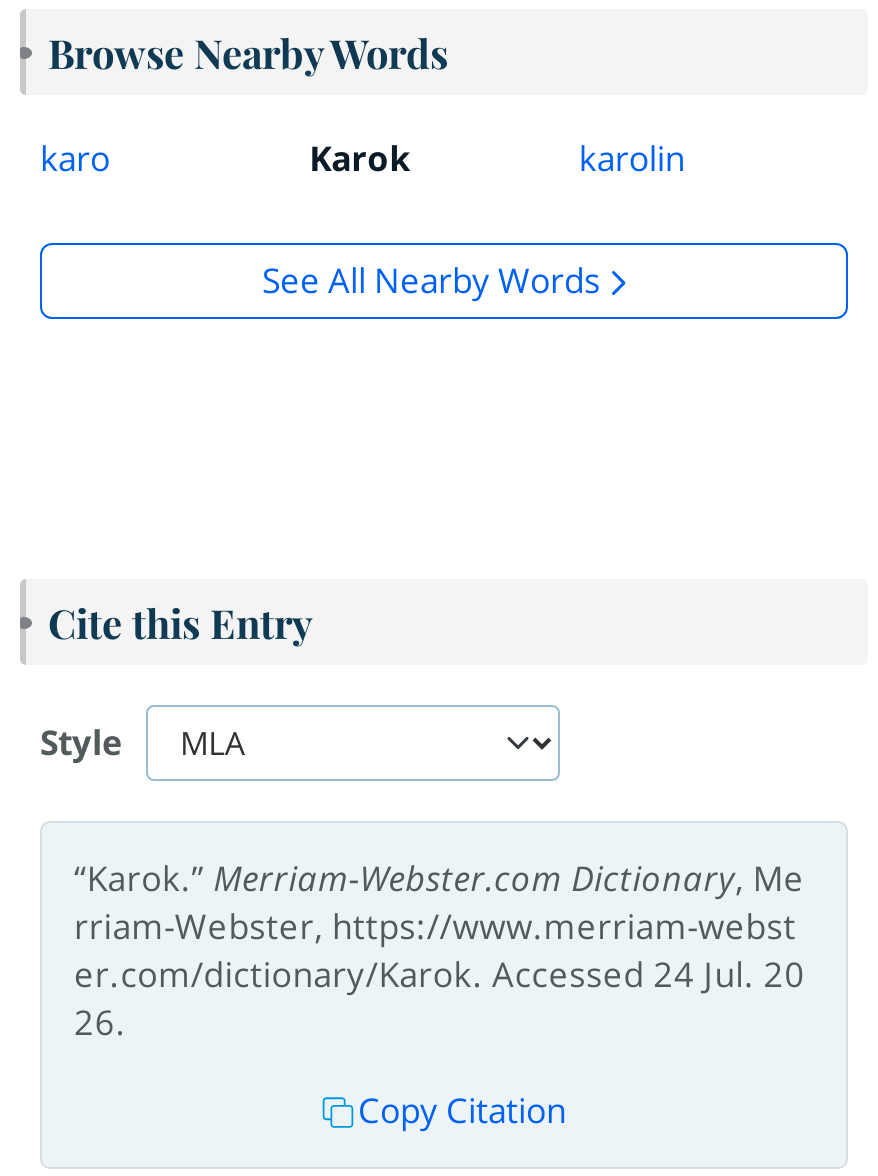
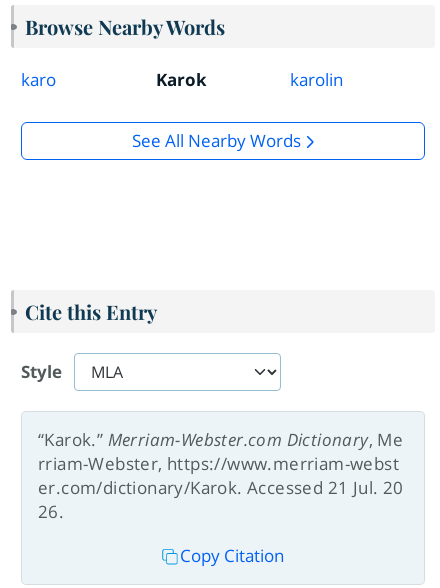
- er.com/dictionary/Karok. Accessed 24 Jul. 20
+ er.com/dictionary/Karok. Accessed 21 Jul. 20
